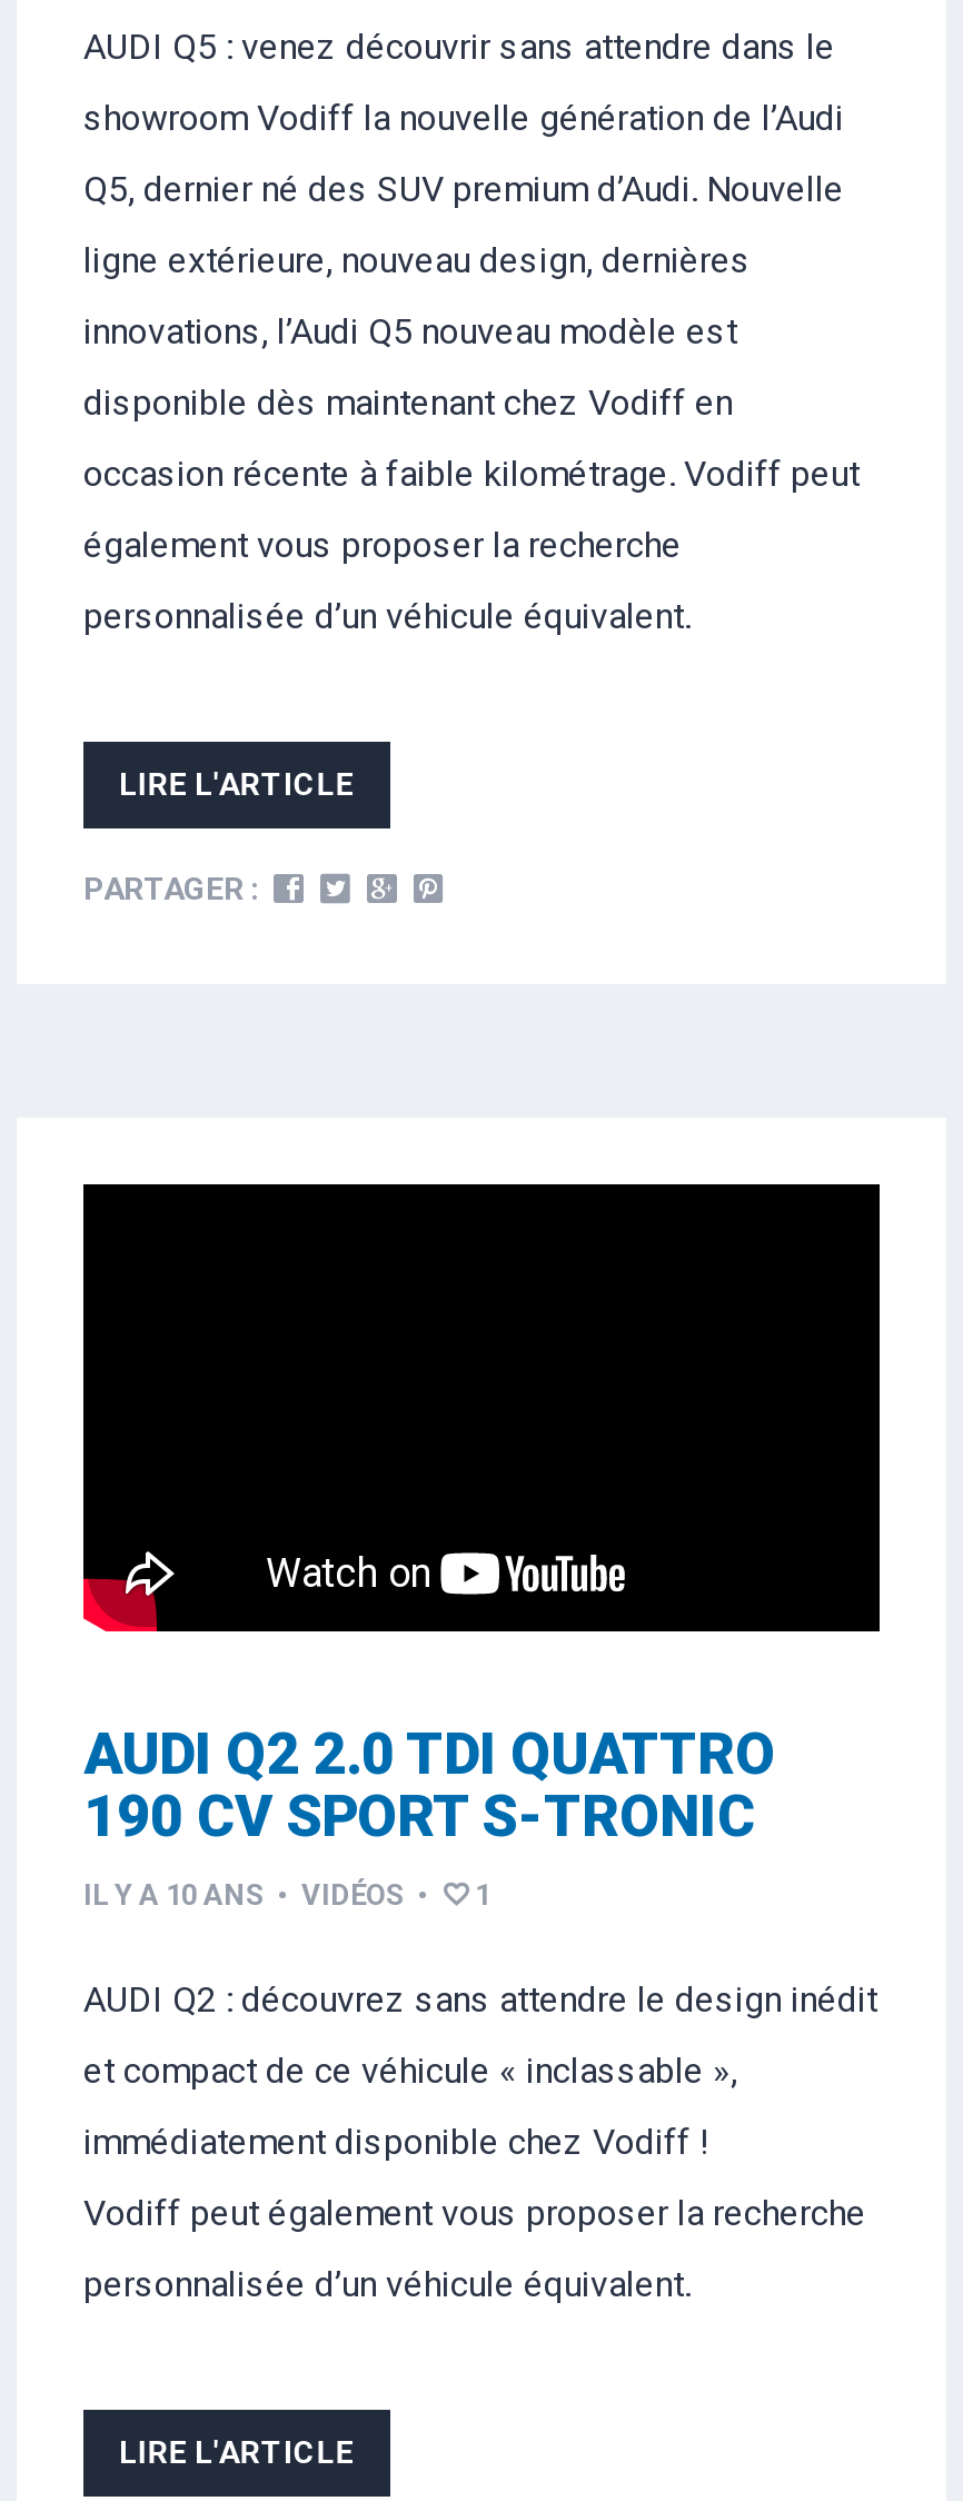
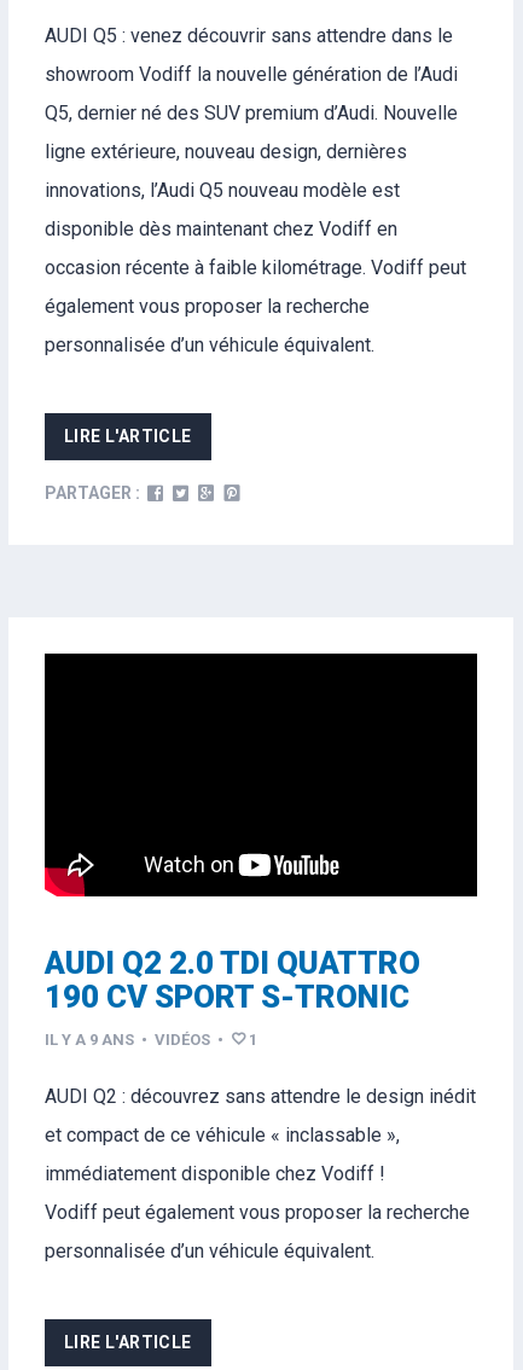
- IL Y A 10 ANS • VIDÉOS •
+ IL Y A 9 ANS • VIDÉOS •
